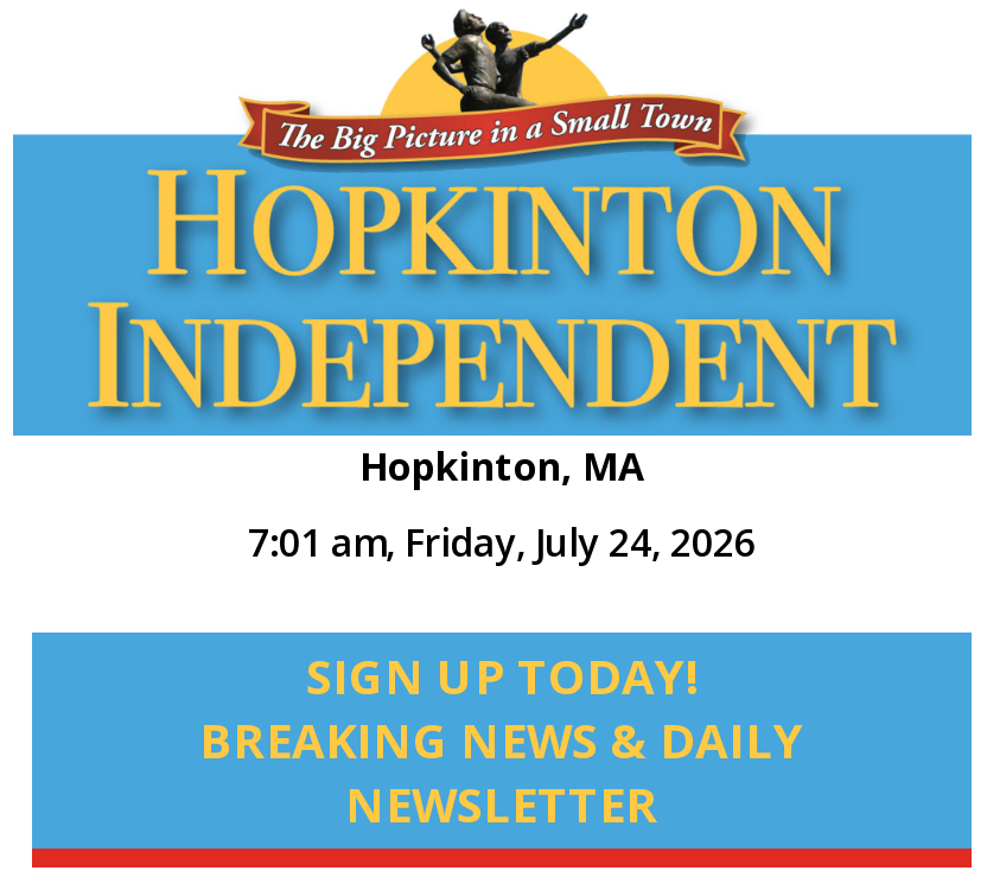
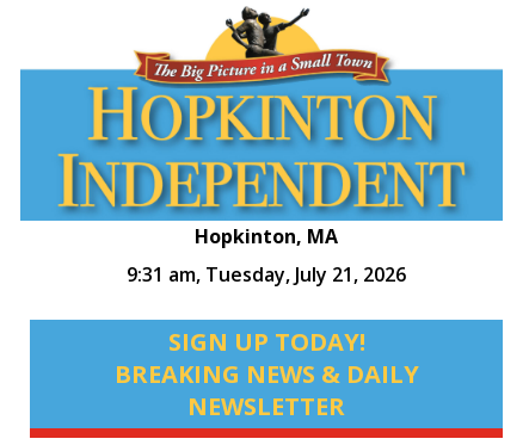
- 7:01 am, Friday, July 24, 2026
+ 9:31 am, Tuesday, July 21, 2026
